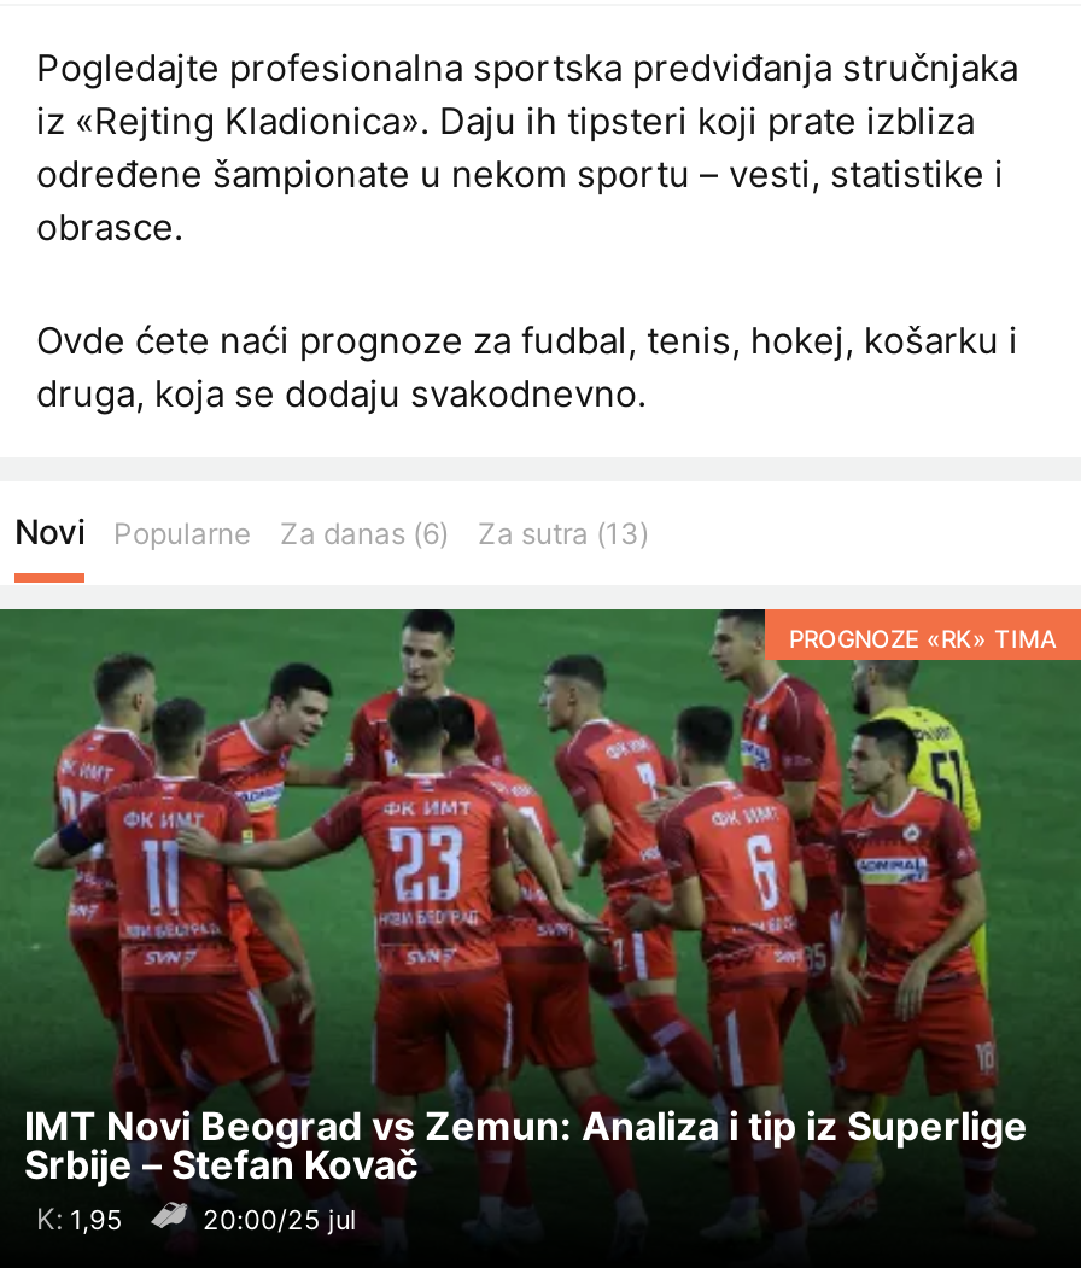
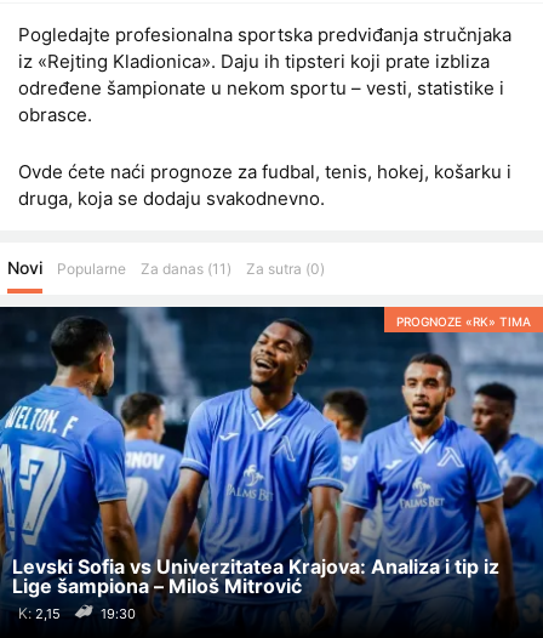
- Za danas (6)
+ Za danas (11)

- Za sutra (13)
+ Za sutra (0)

- [image]
- IMT Novi Beograd vs Zemun: Analiza i tip iz Superlige
- Srbije – Stefan Kovač
+ [image]
+ Levski Sofia vs Univerzitatea Krajova: Analiza i tip iz
+ Lige šampiona – Miloš Mitrović

- 20:00/25 jul
+ 19:30
